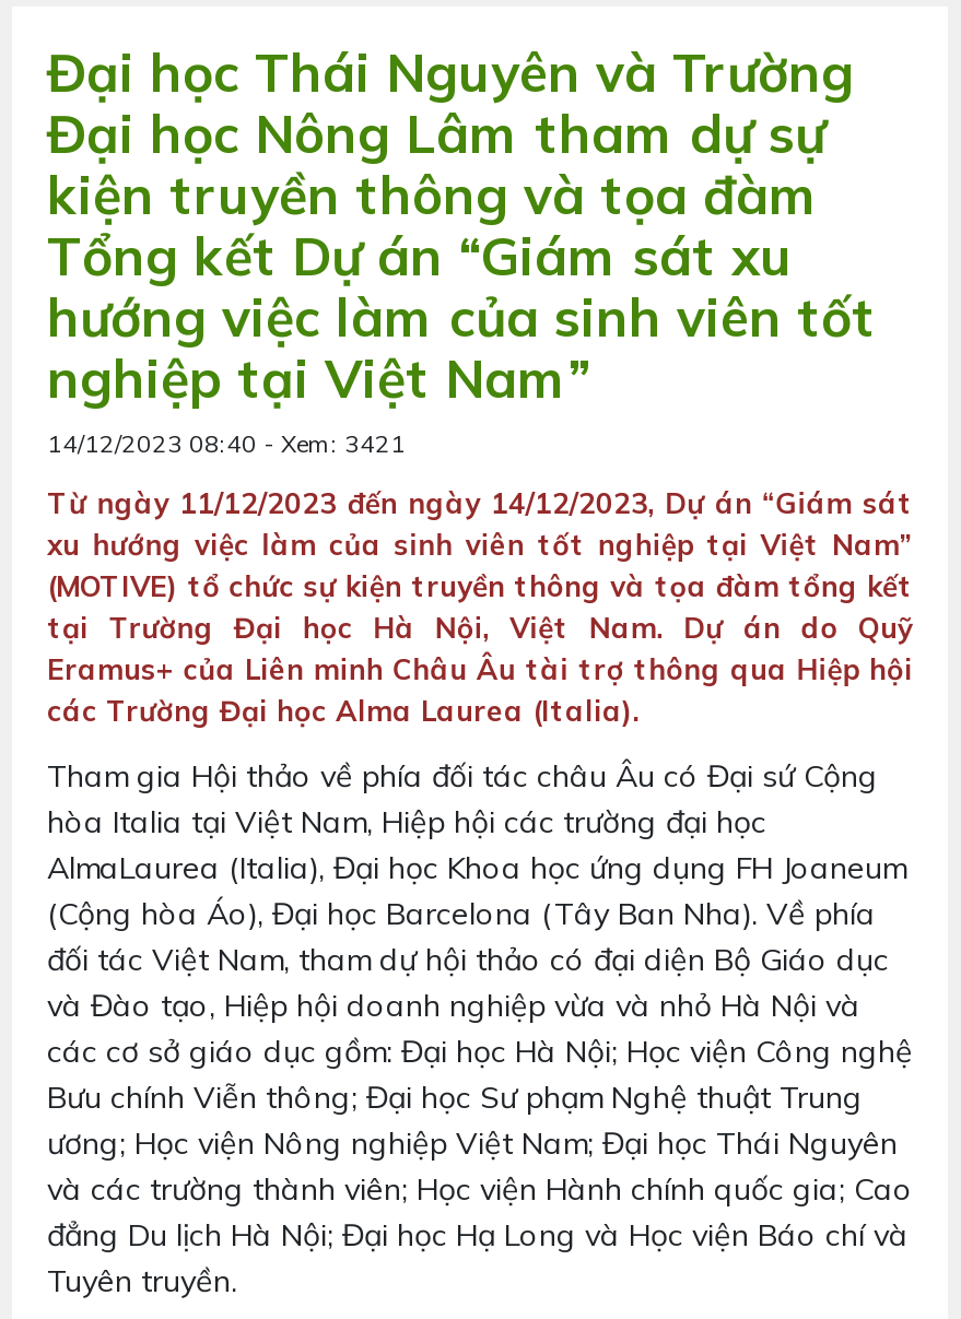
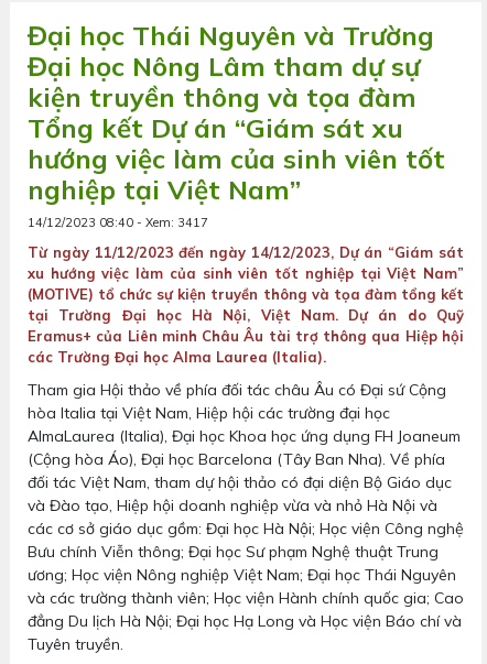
- 14/12/2023 08:40 - Xem: 3421
+ 14/12/2023 08:40 - Xem: 3417
